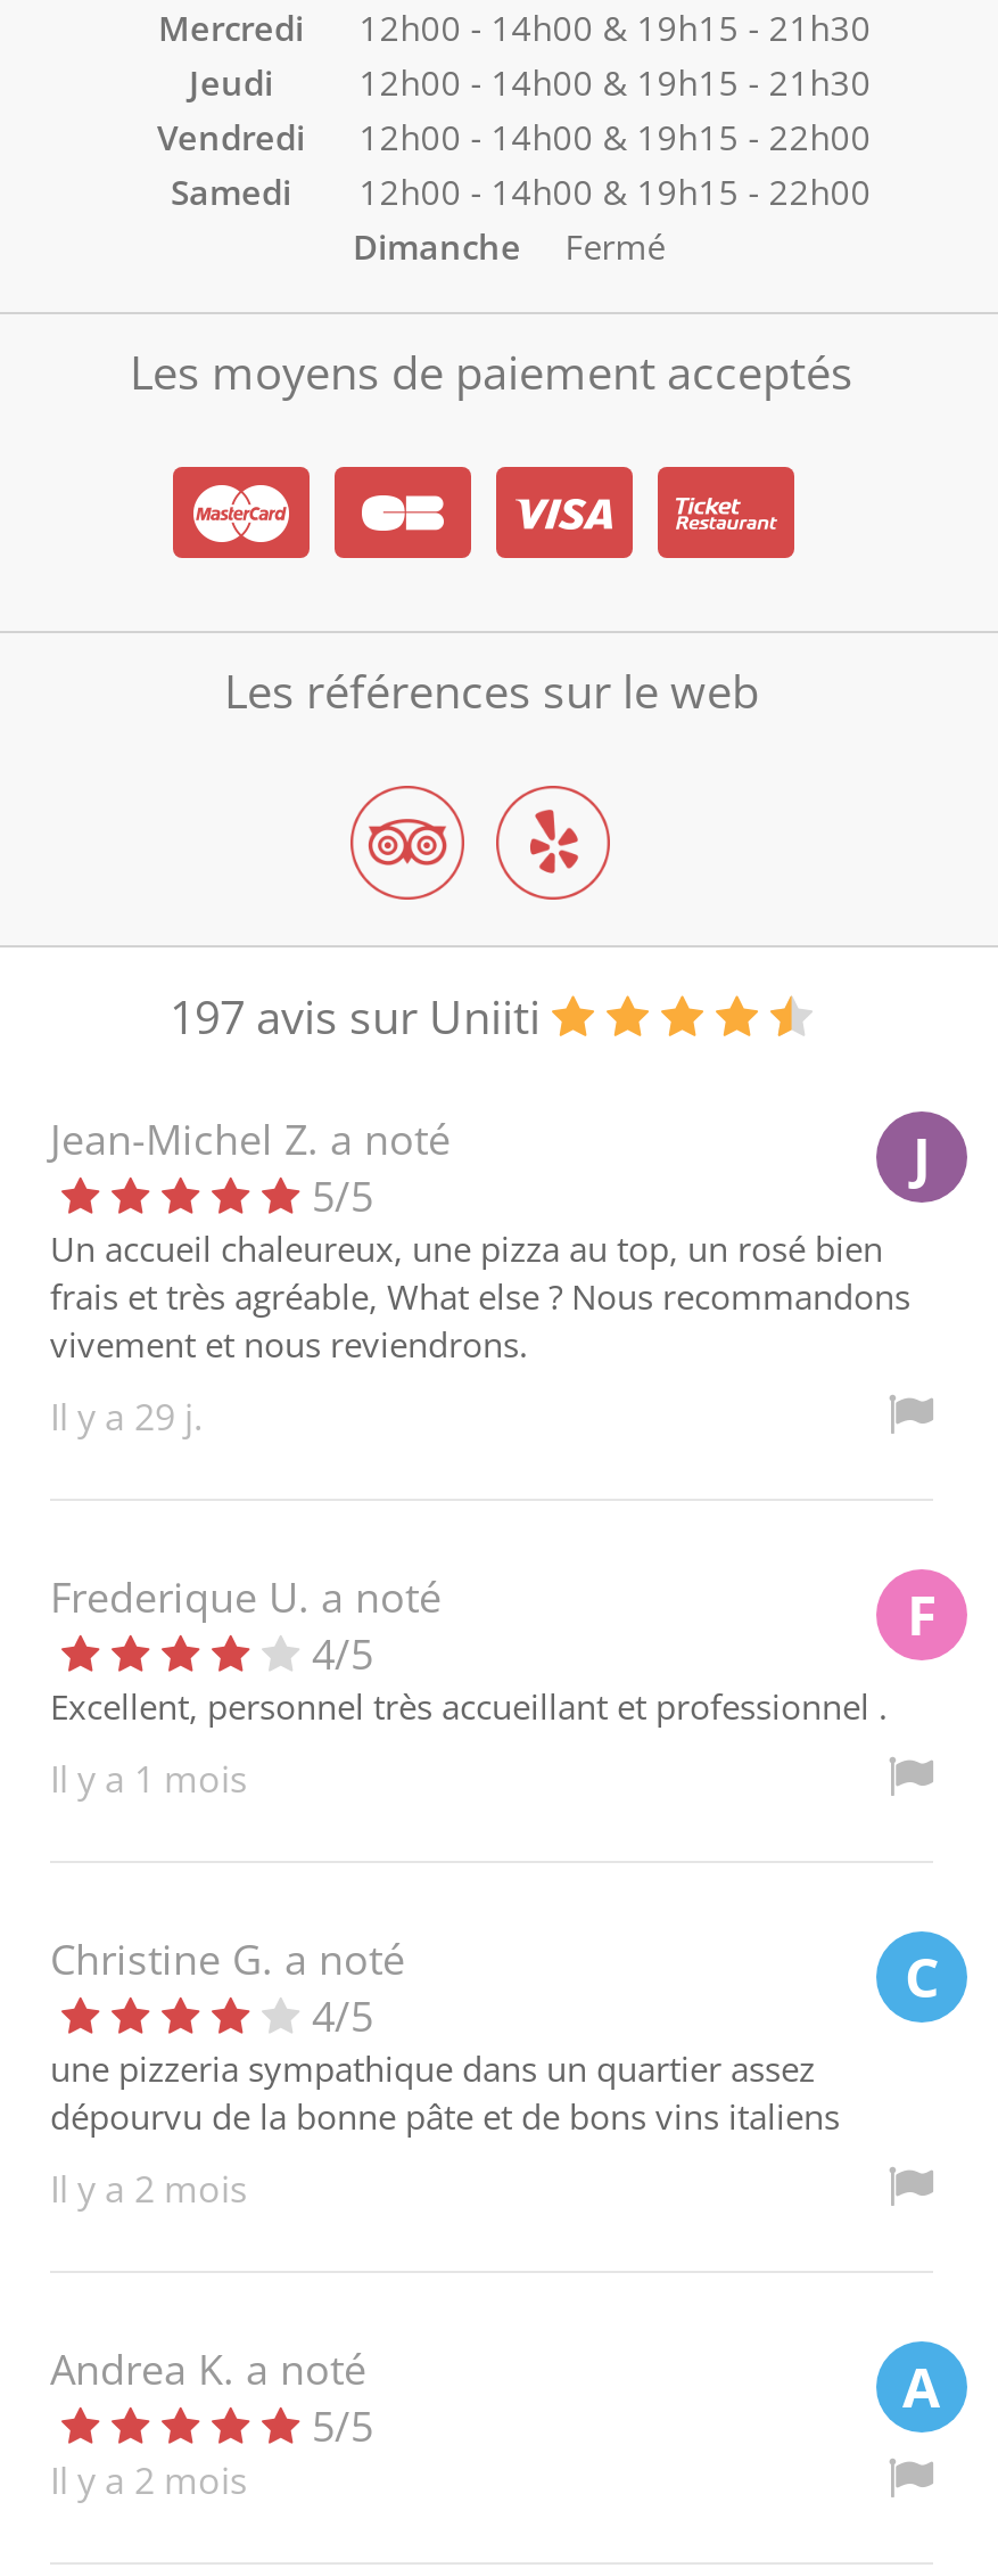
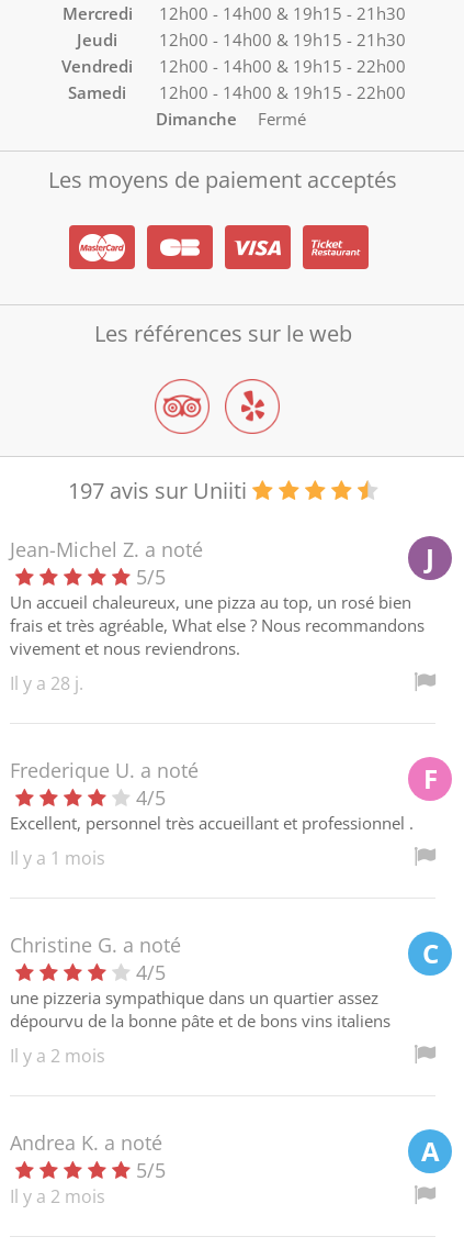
- Il y a 29 j.
+ Il y a 28 j.
